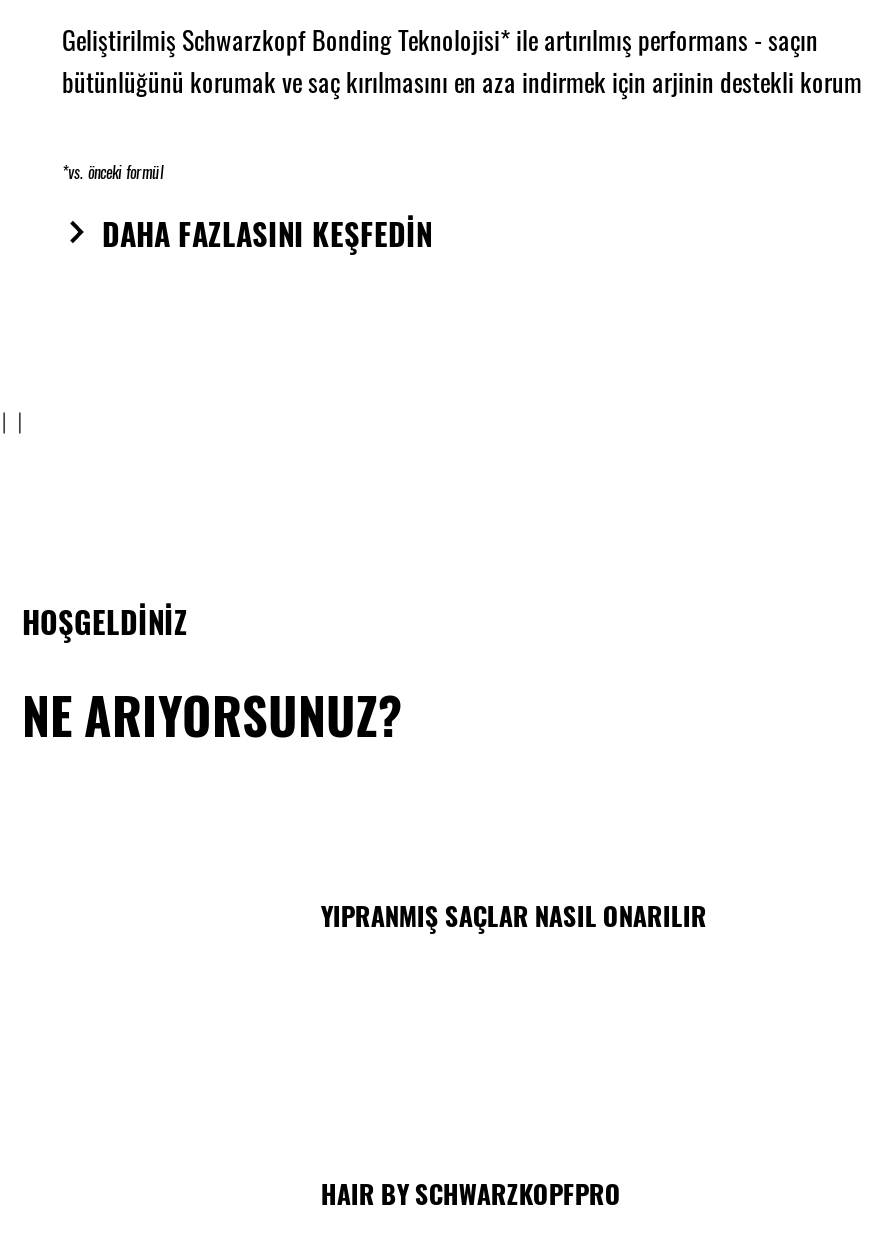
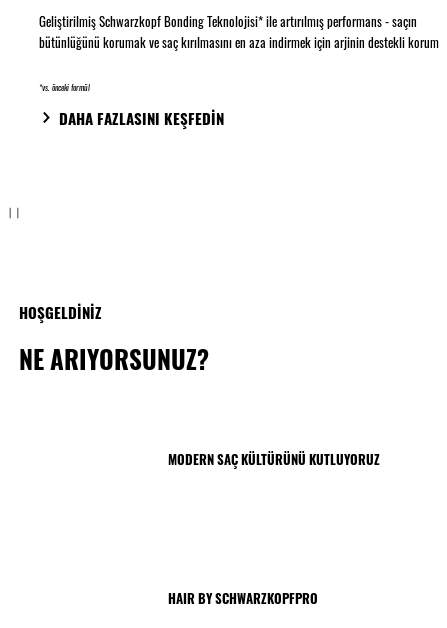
- YIPRANMIŞ SAÇLAR NASIL ONARILIR
+ MODERN SAÇ KÜLTÜRÜNÜ KUTLUYORUZ
